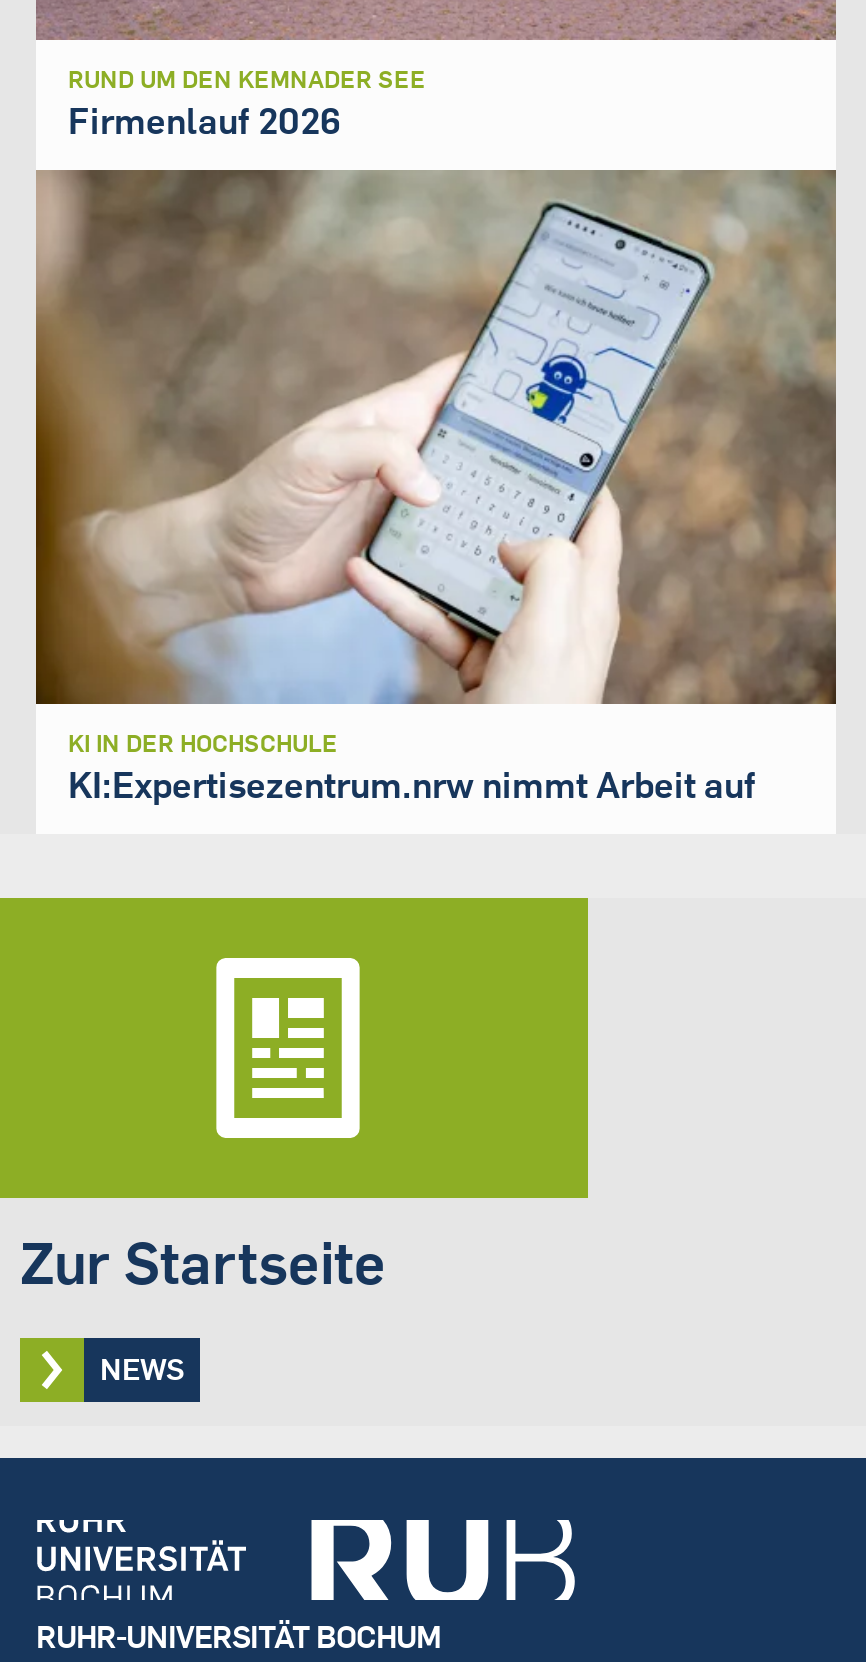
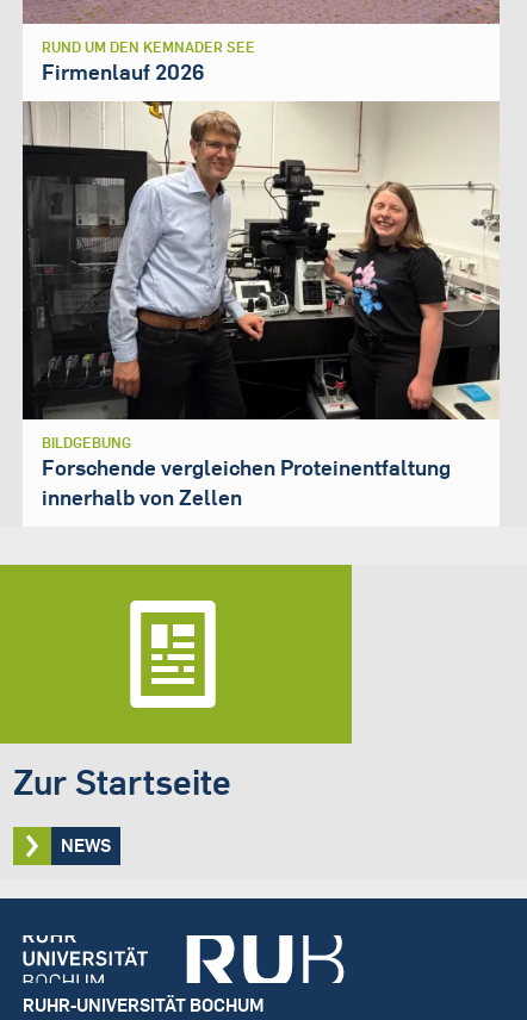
- [image]
- KI IN DER HOCHSCHULE
- KI:Expertisezentrum.nrw nimmt Arbeit auf
+ [image]
+ BILDGEBUNG
+ Forschende vergleichen Proteinentfaltung
+ innerhalb von Zellen
